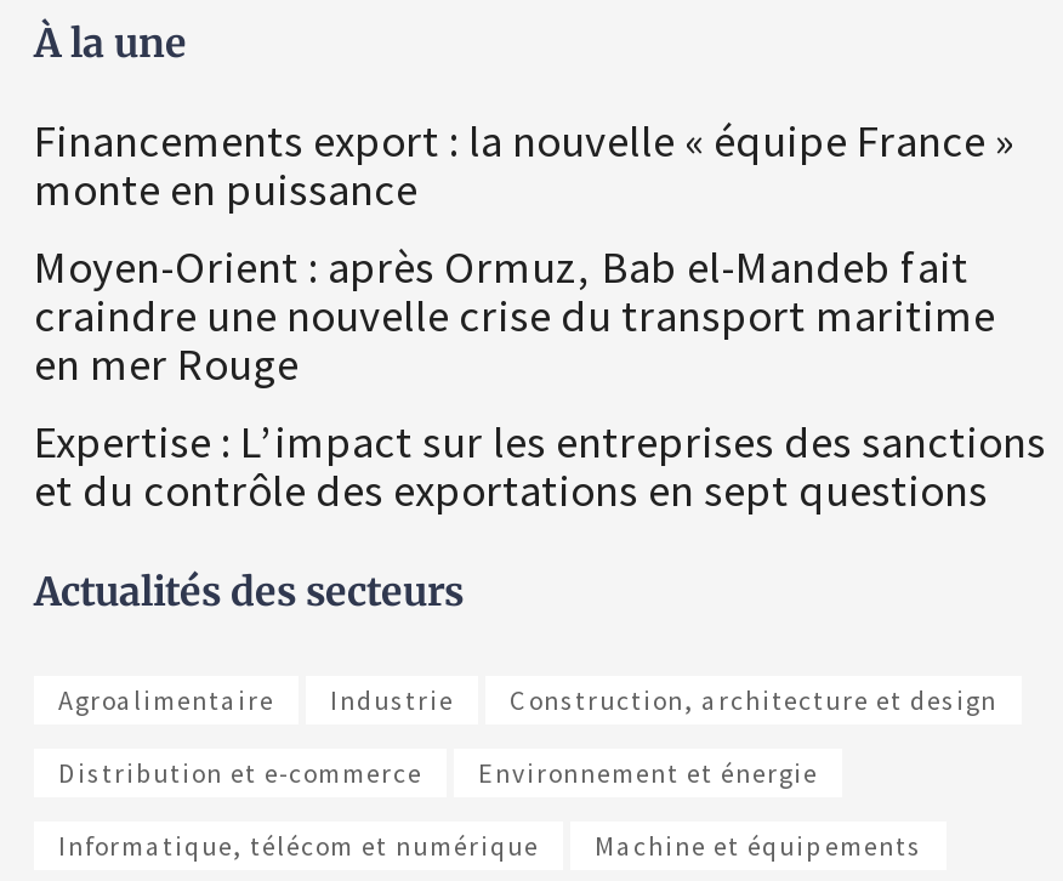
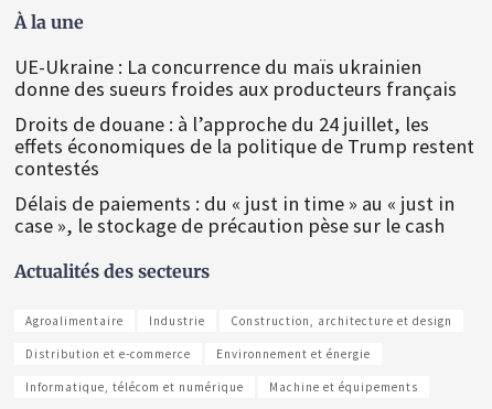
- Financements export : la nouvelle « équipe France »
- monte en puissance
- Moyen-Orient : après Ormuz, Bab el-Mandeb fait
- craindre une nouvelle crise du transport maritime
- en mer Rouge
- Expertise : L’impact sur les entreprises des sanctions
- et du contrôle des exportations en sept questions
+ UE-Ukraine : La concurrence du maïs ukrainien
+ donne des sueurs froides aux producteurs français
+ Droits de douane : à l’approche du 24 juillet, les
+ effets économiques de la politique de Trump restent
+ contestés
+ Délais de paiements : du « just in time » au « just in
+ case », le stockage de précaution pèse sur le cash
